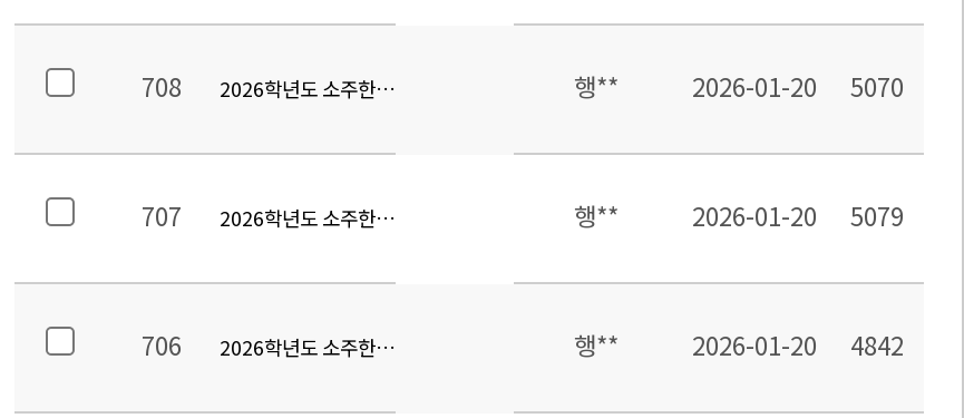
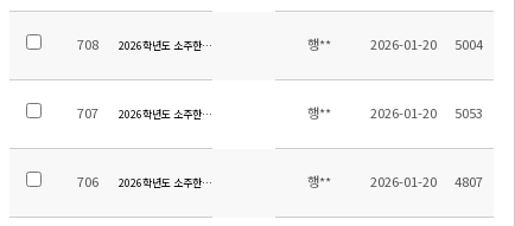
- 5070
+ 5004

- 5079
+ 5053

- 4842
+ 4807
